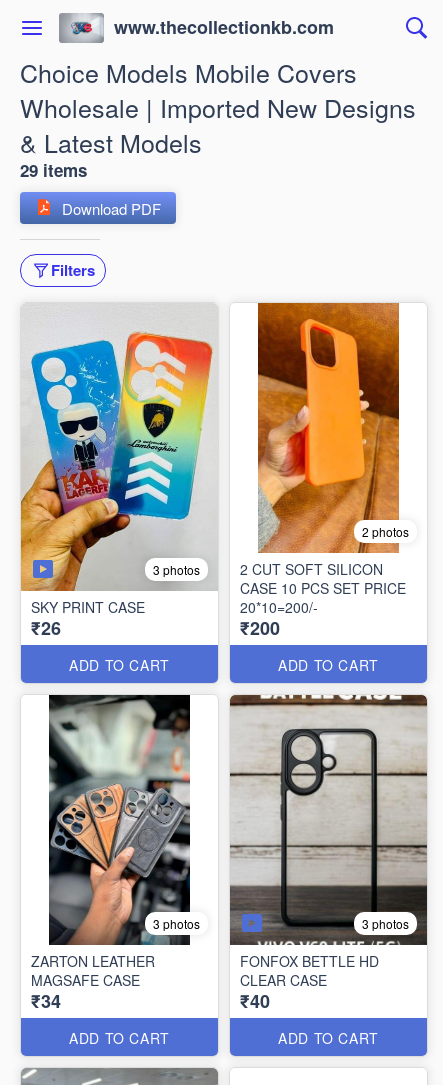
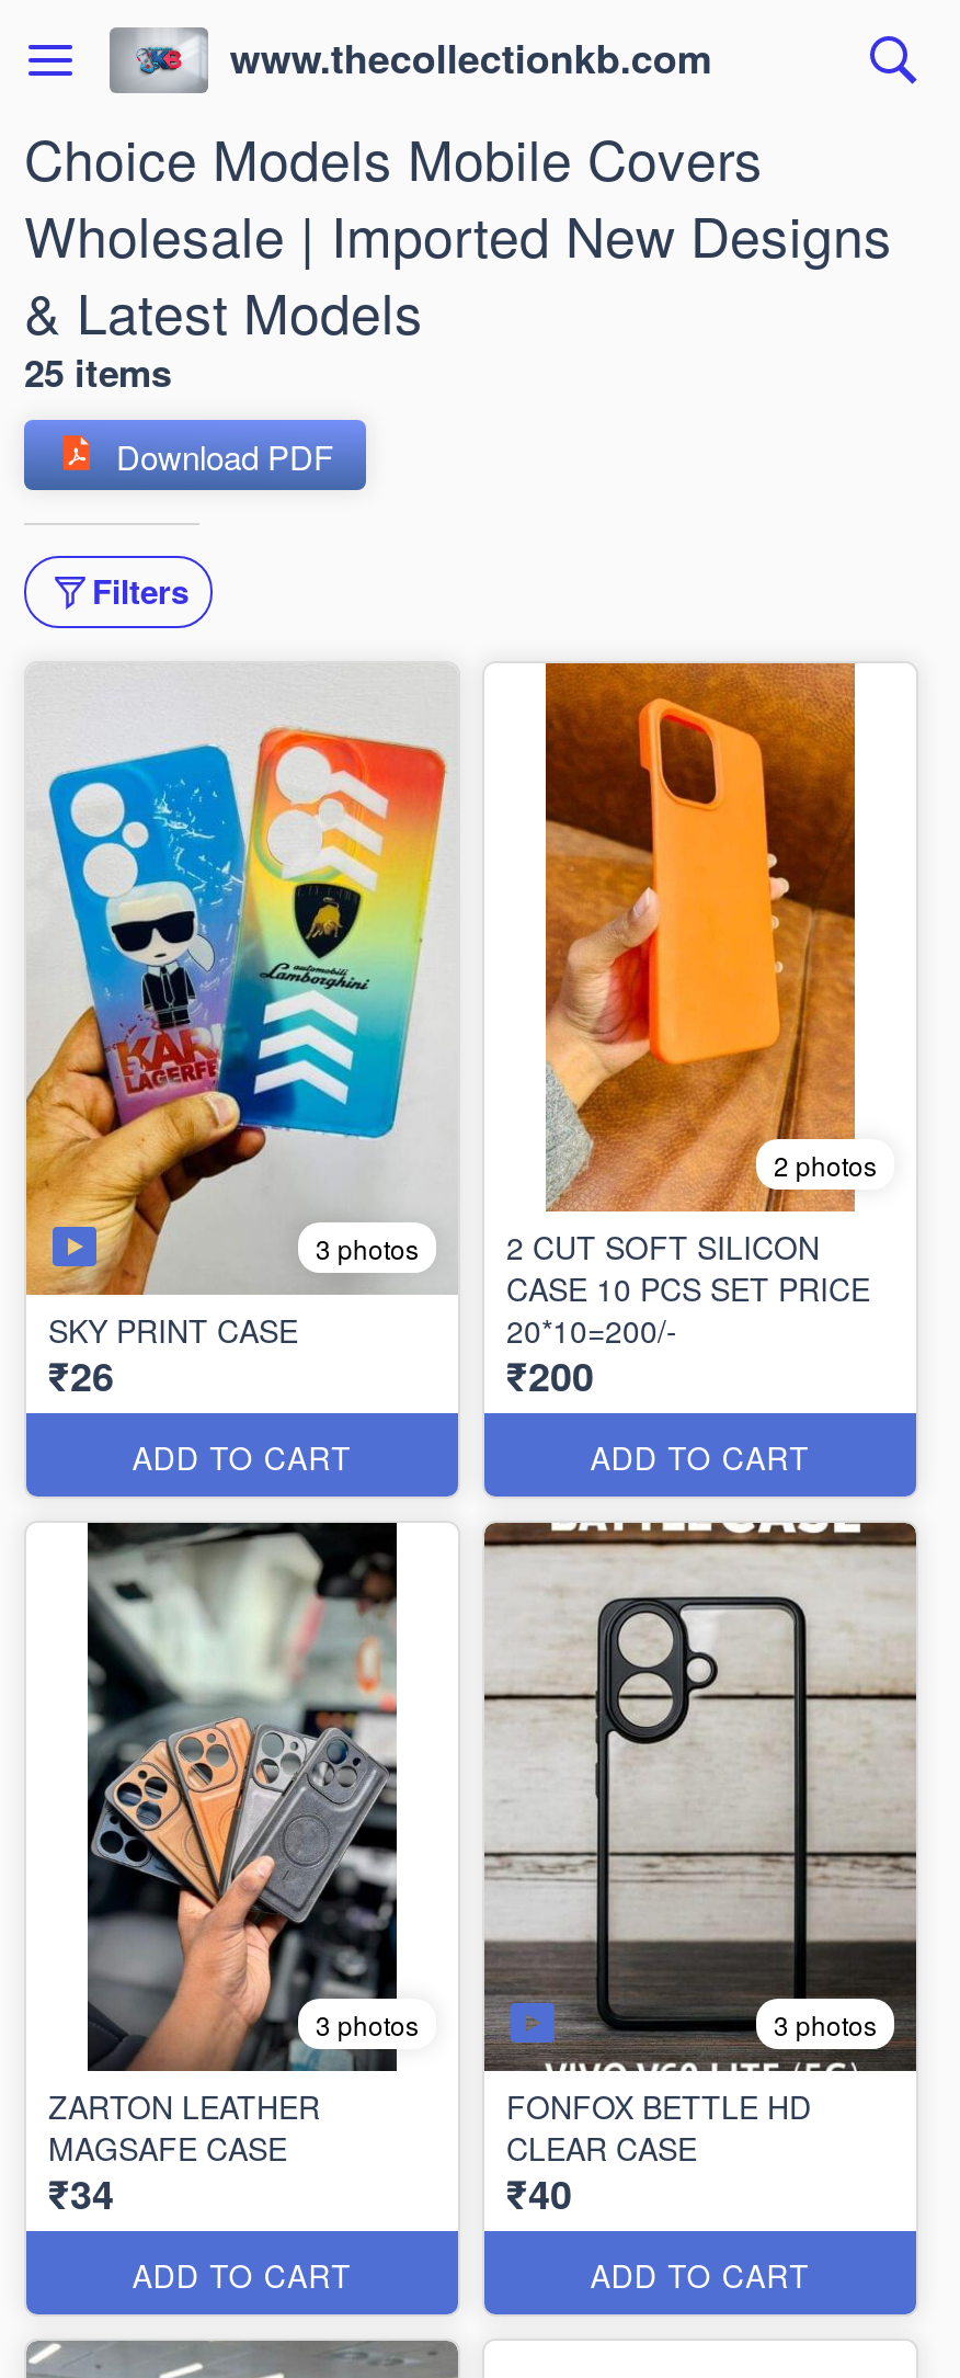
- 29 items
+ 25 items
